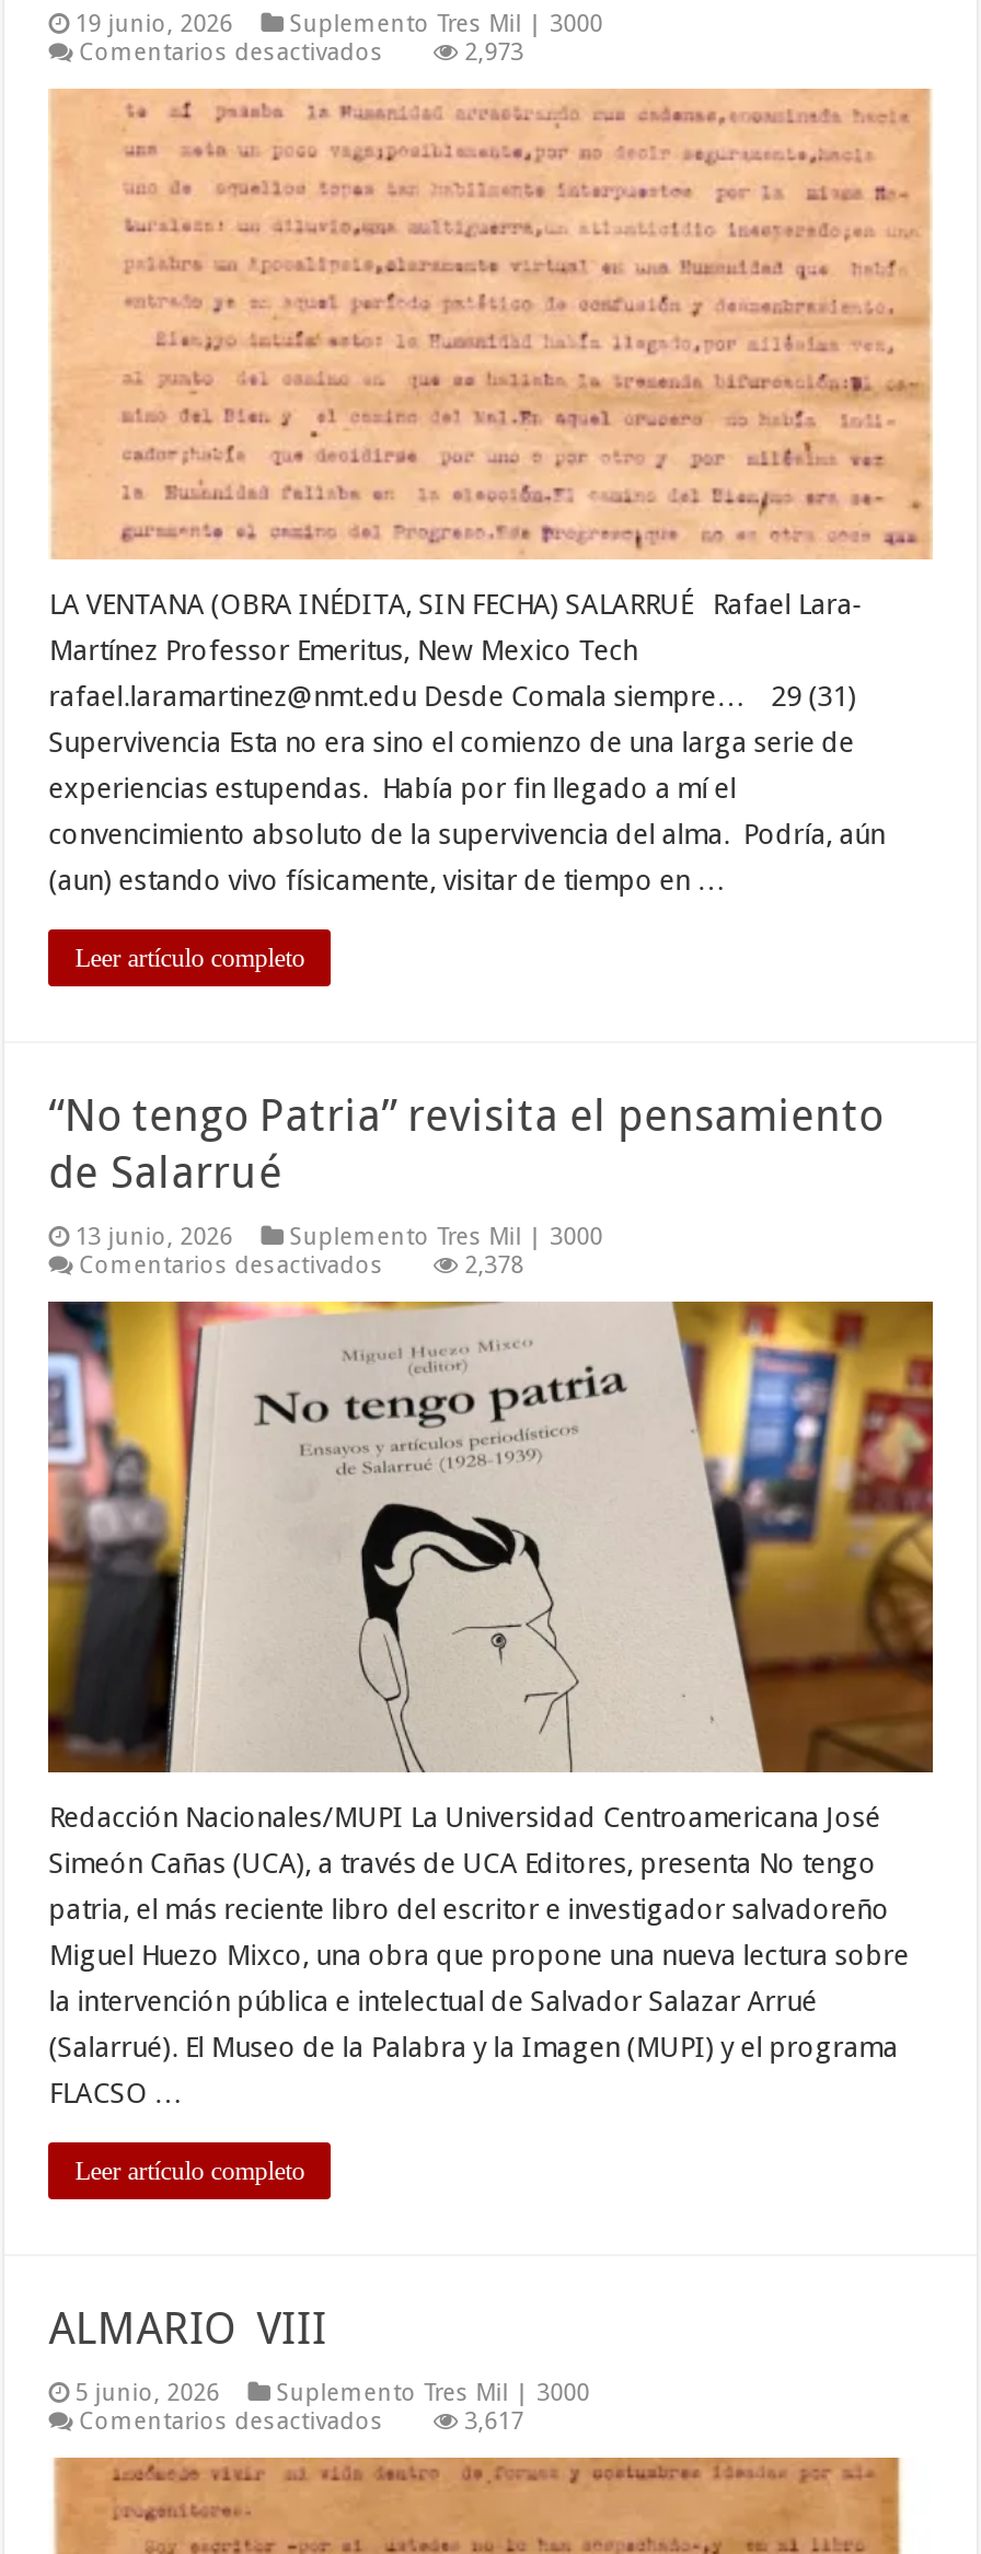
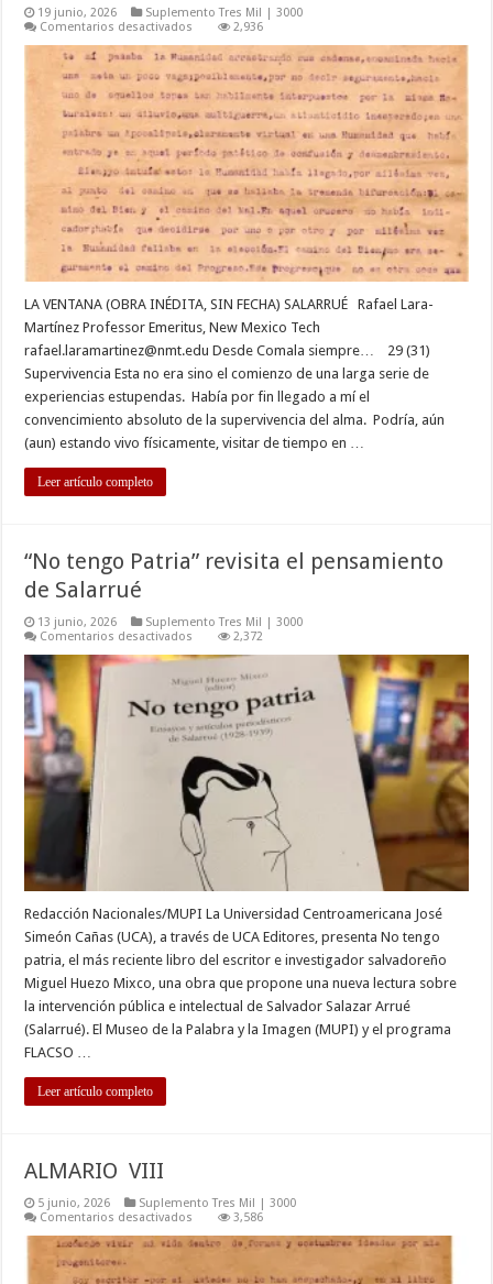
- 2,973
+ 2,936

- 2,378
+ 2,372

- 3,617
+ 3,586
